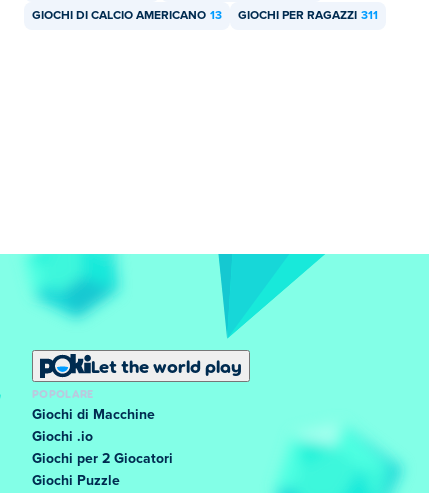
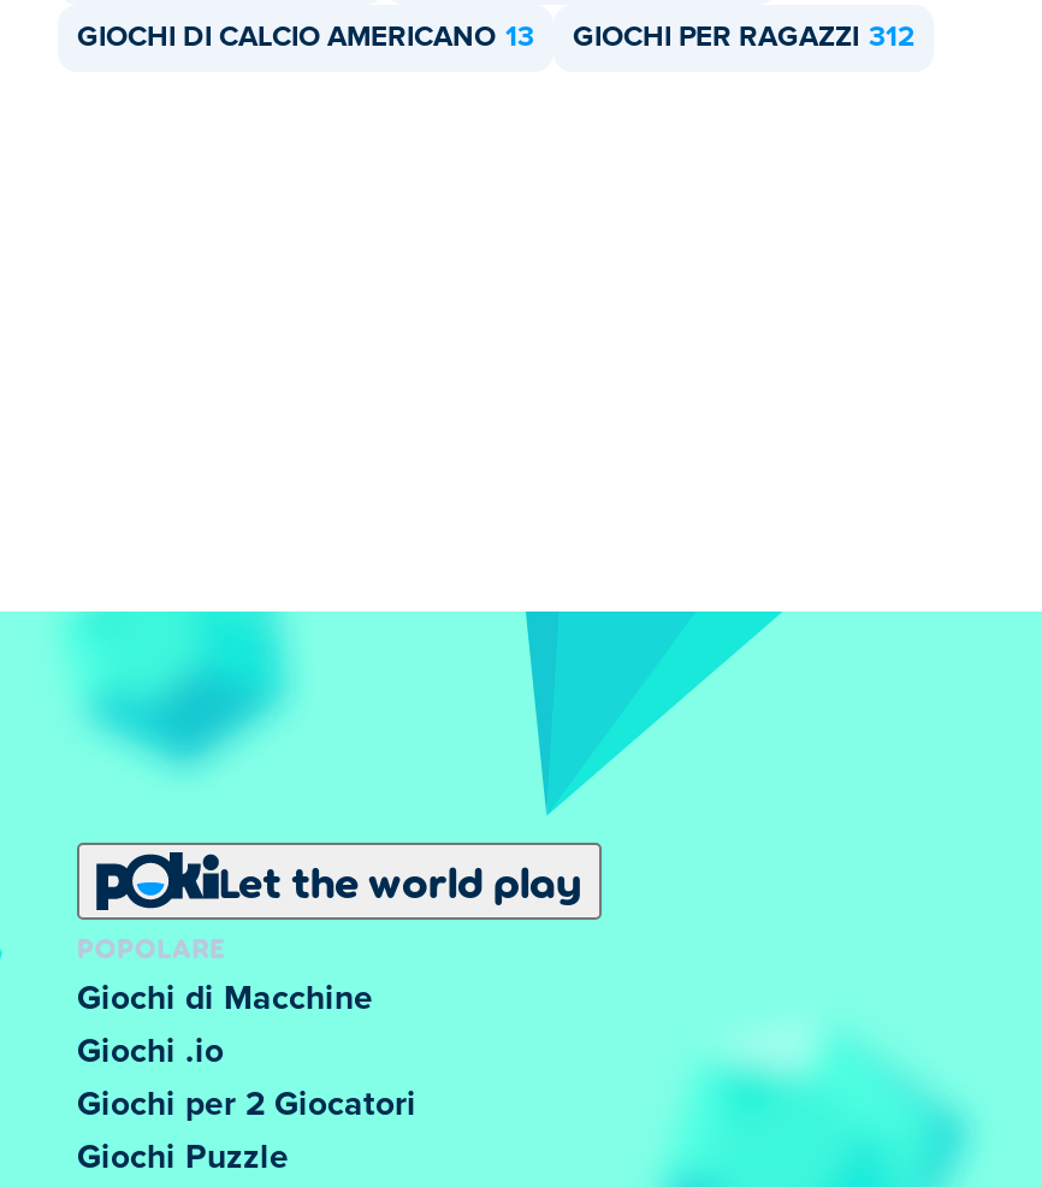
- GIOCHI PER RAGAZZI 311
+ GIOCHI PER RAGAZZI 312
